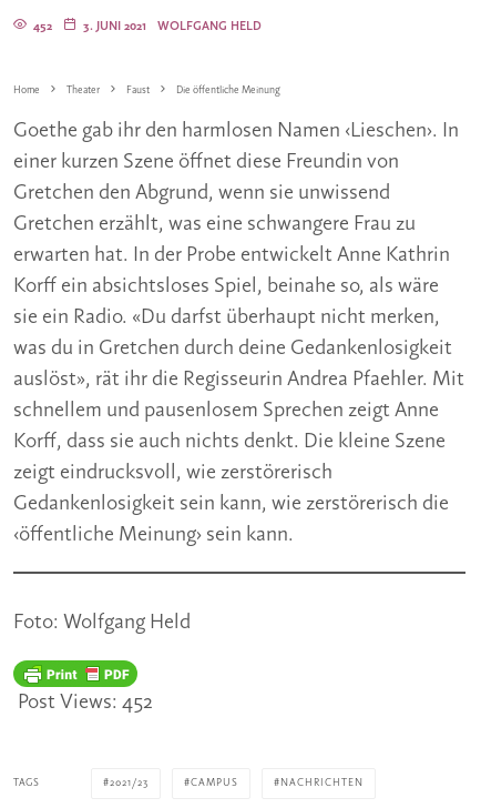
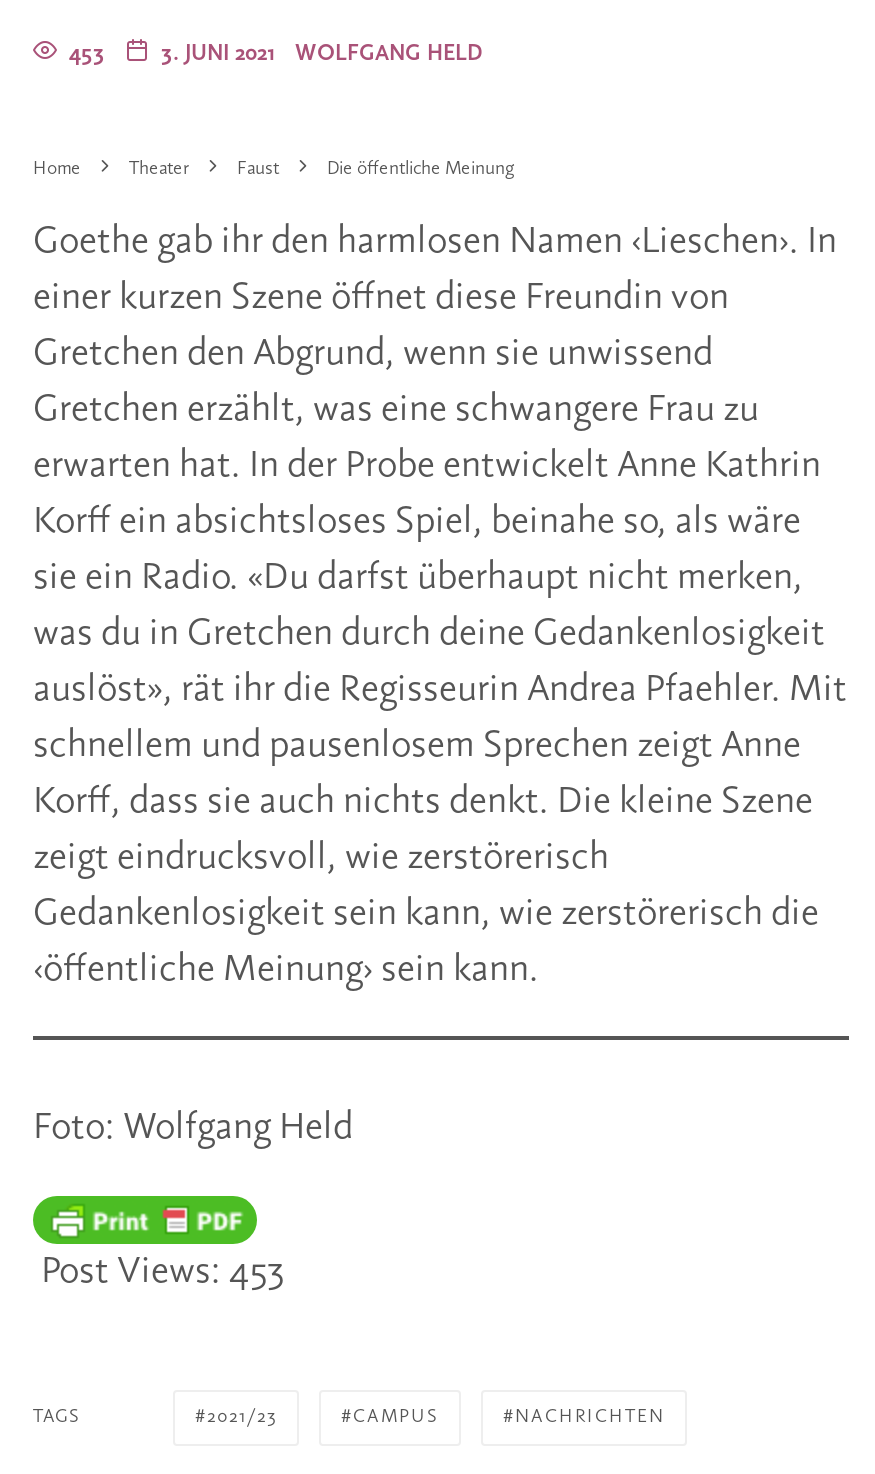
- 452
+ 453

- Post Views: 452
+ Post Views: 453
